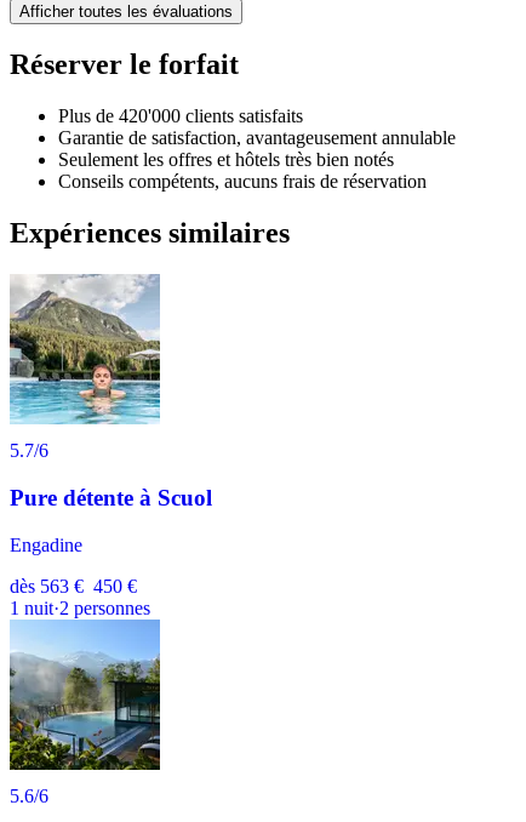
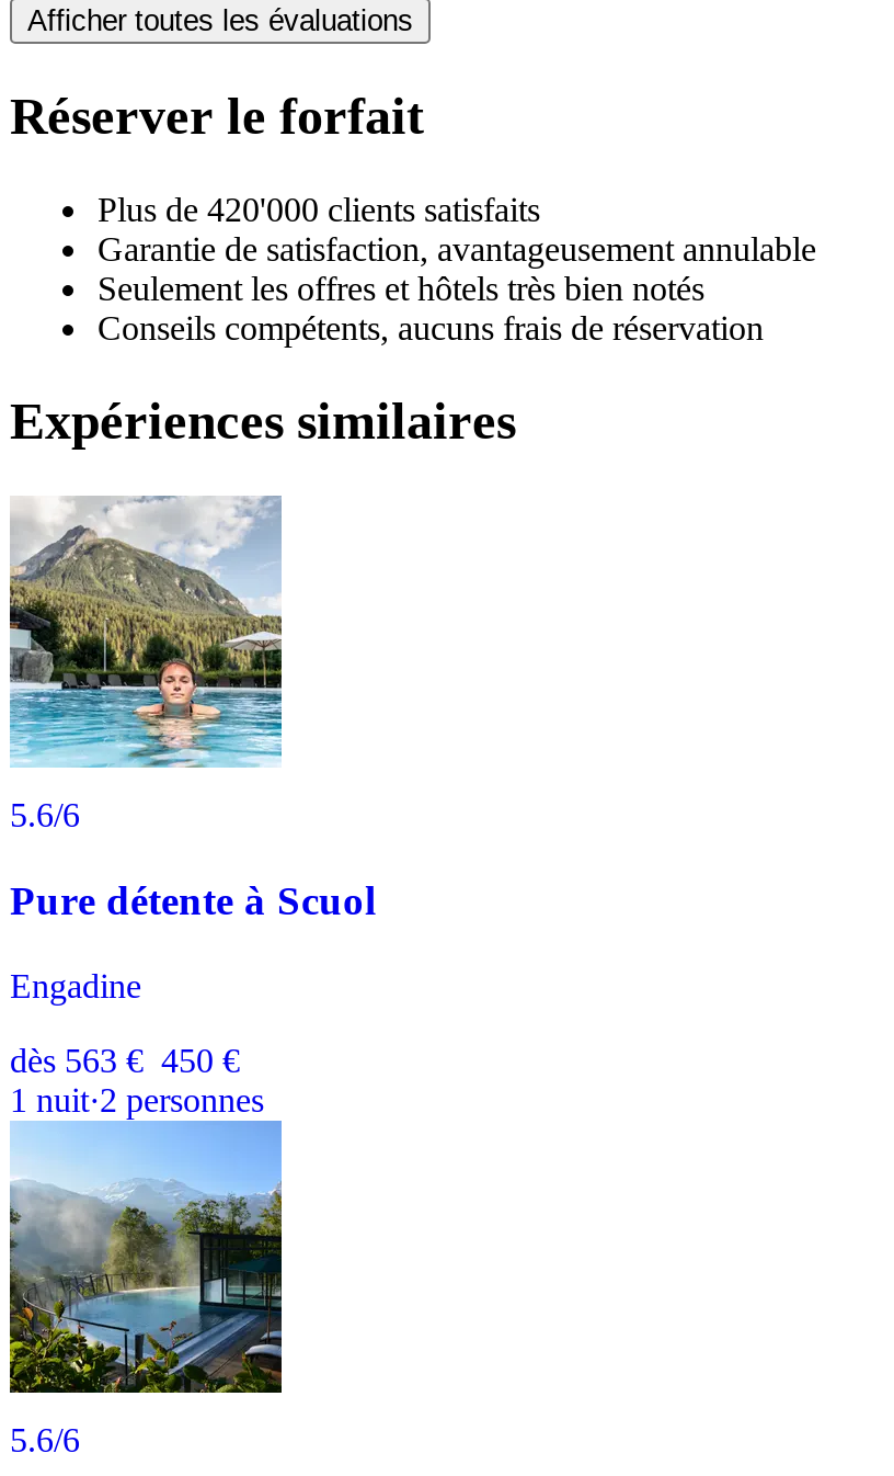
- 5.7/6
+ 5.6/6
